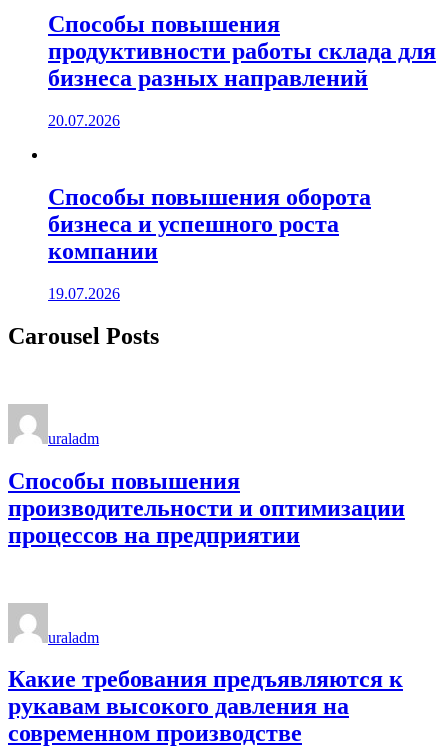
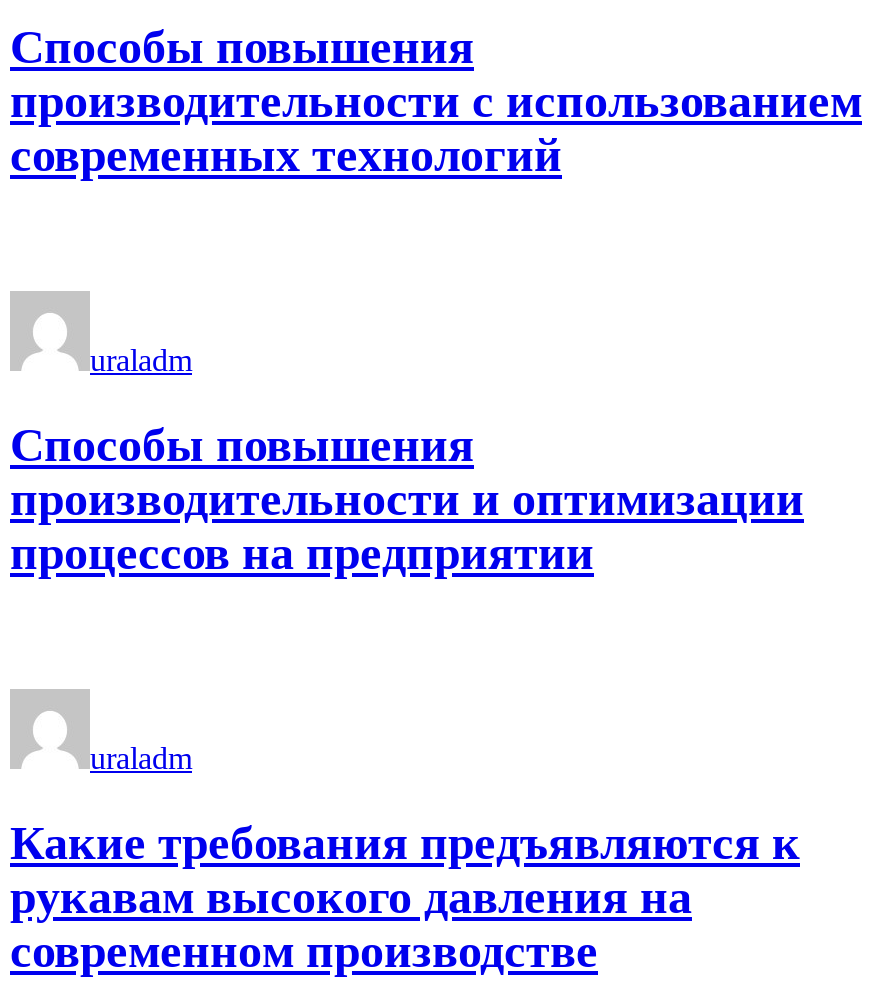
- продуктивности работы склада для
- бизнеса разных направлений
- 20.07.2026
- Способы повышения оборота
- бизнеса и успешного роста
- компании
- 19.07.2026
- Carousel Posts
+ производительности с использованием
+ современных технологий
